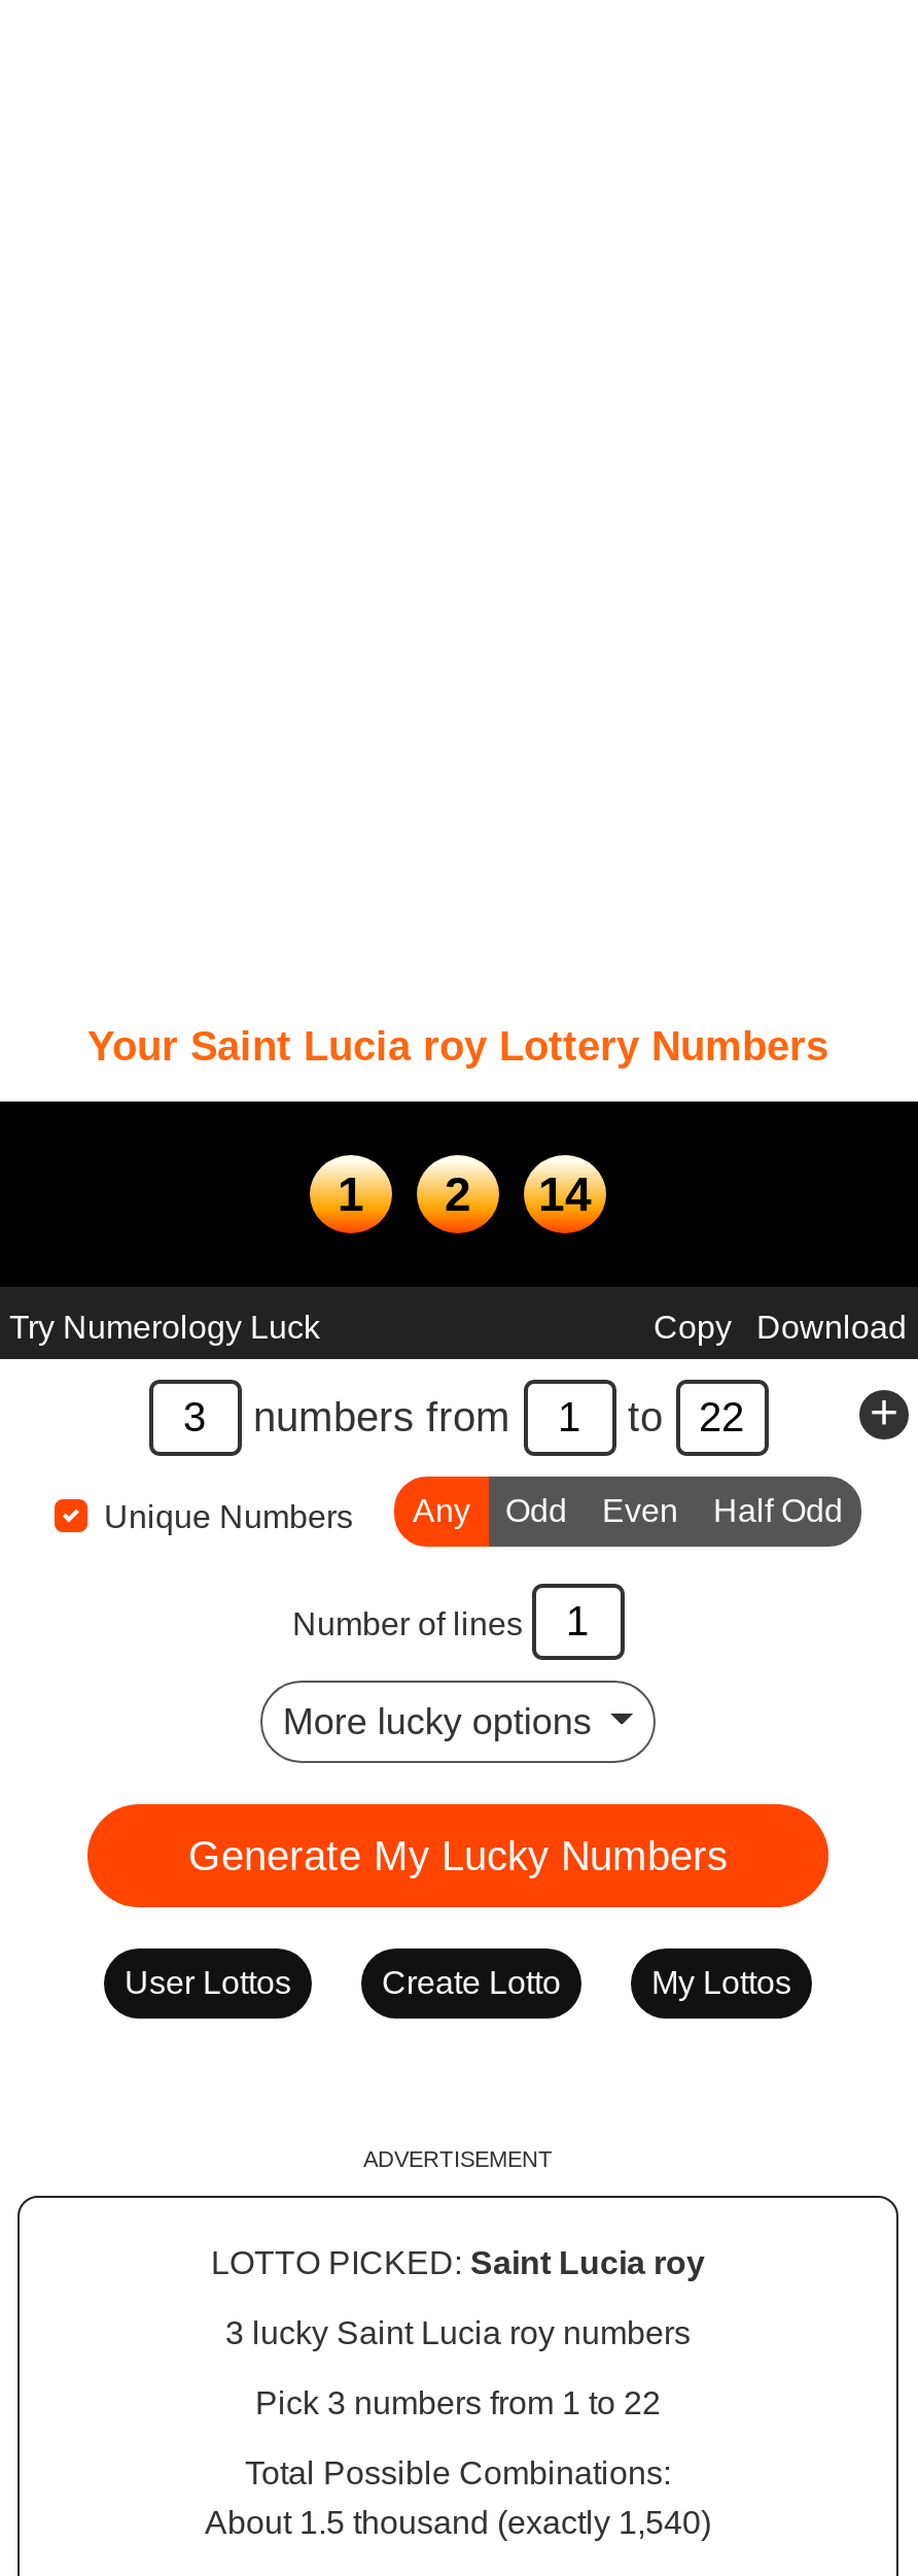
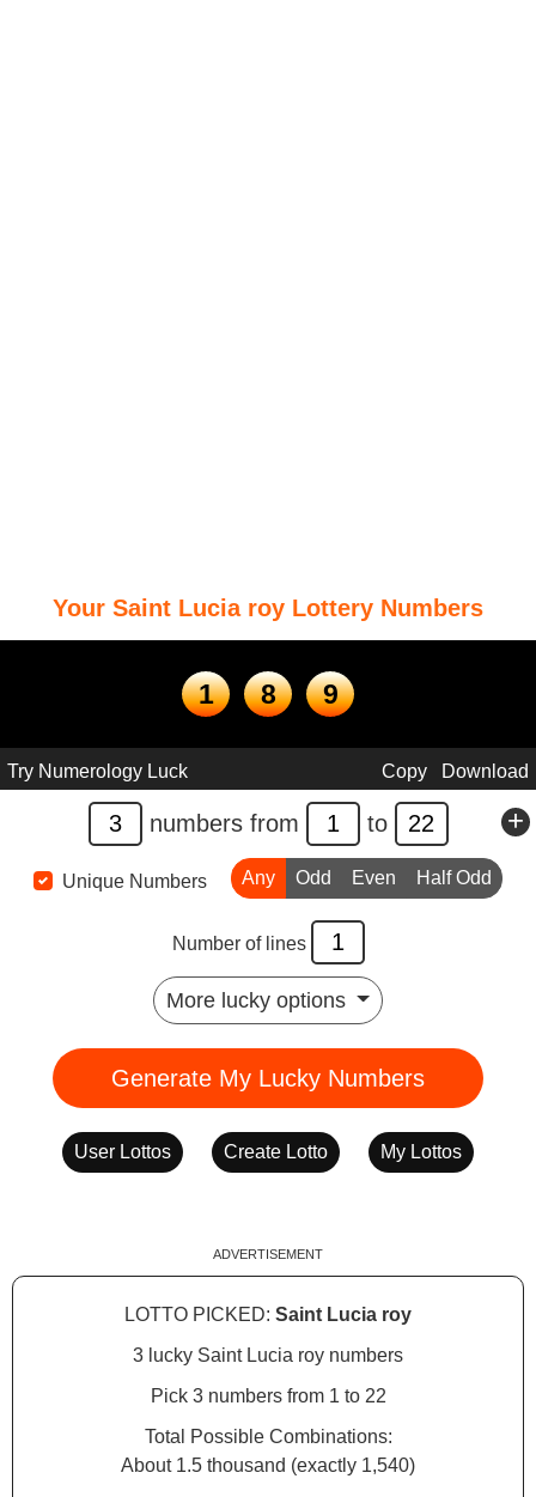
- 2
+ 8

- 14
+ 9
